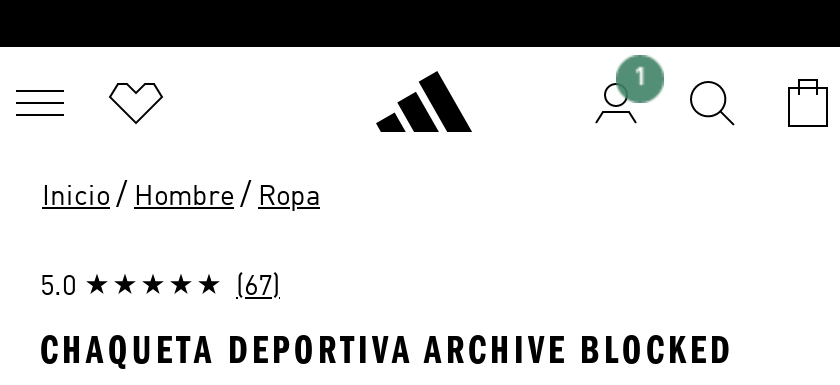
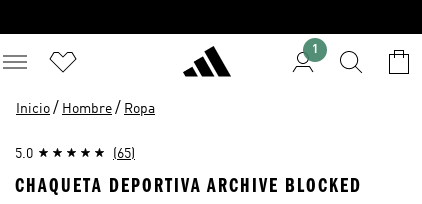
- (67)
+ (65)
